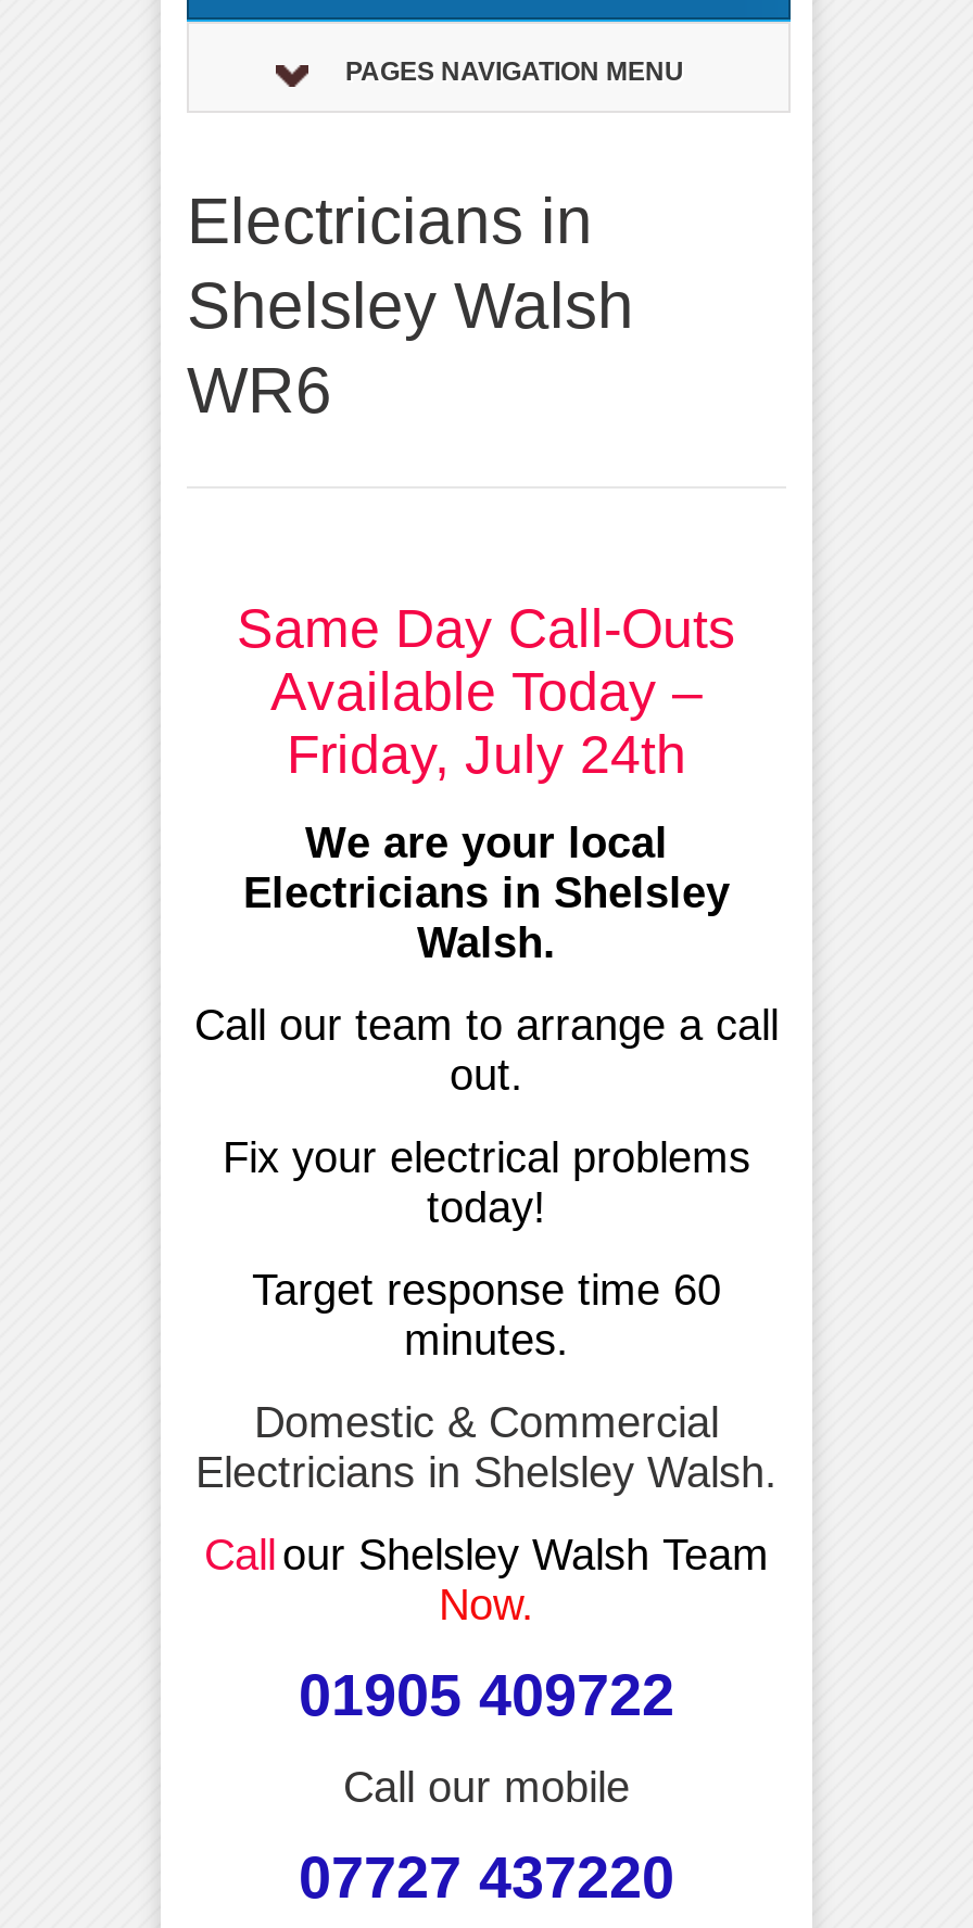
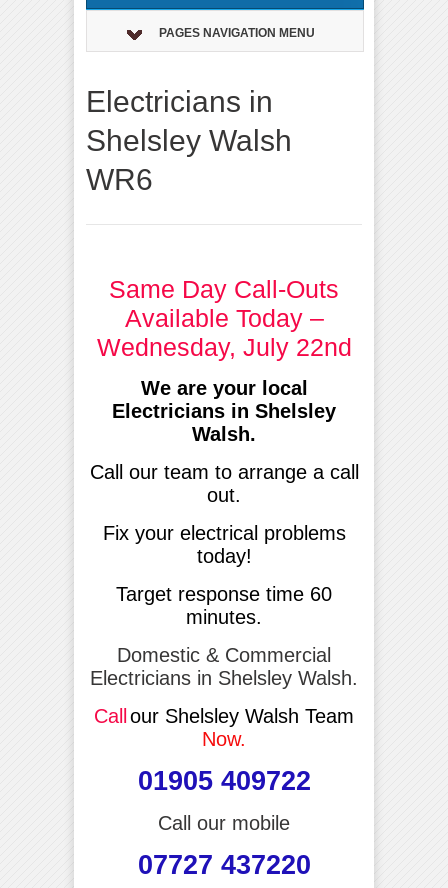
- Friday, July 24th
+ Wednesday, July 22nd
